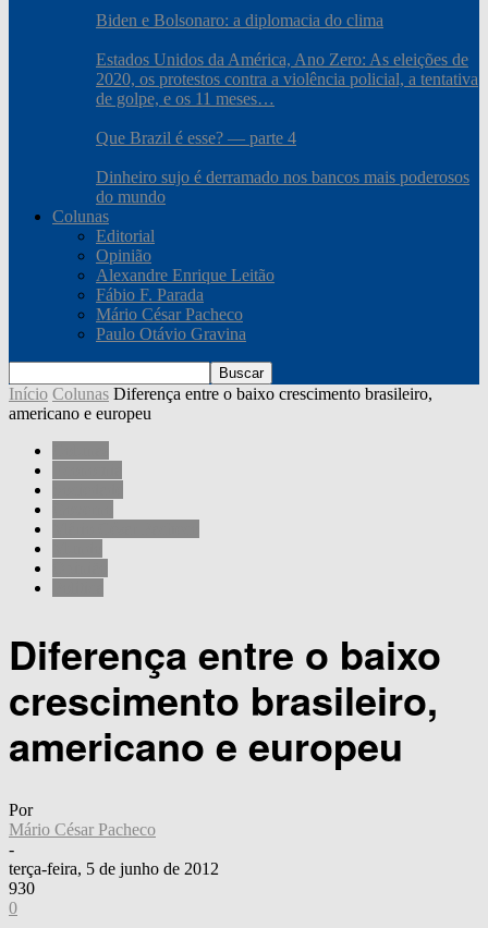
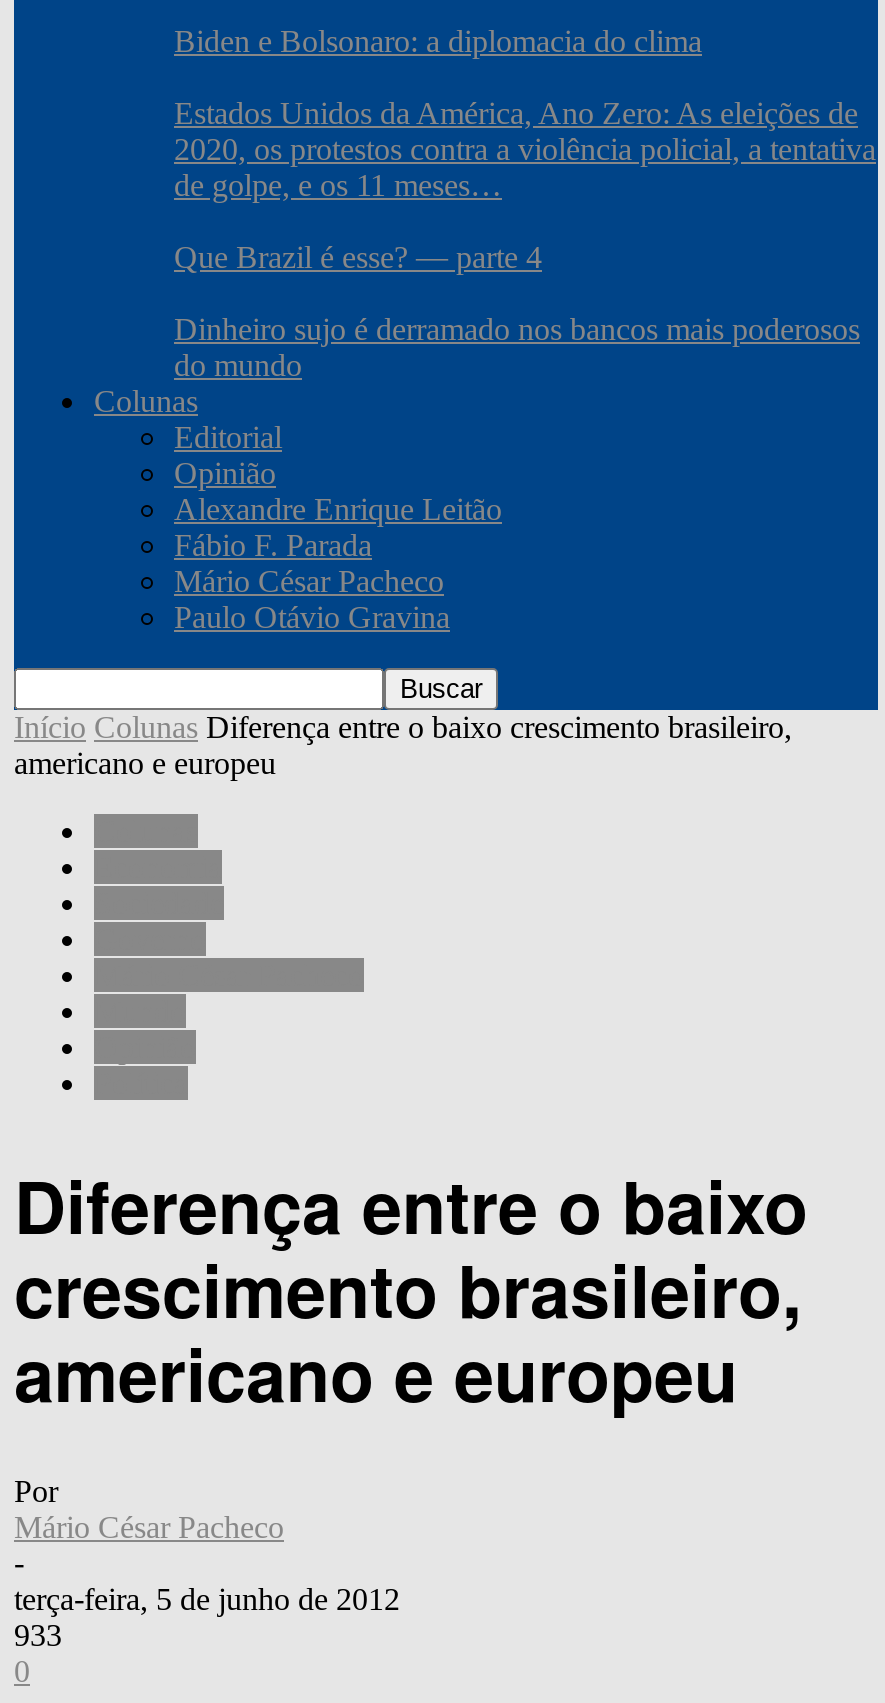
- 930
+ 933
